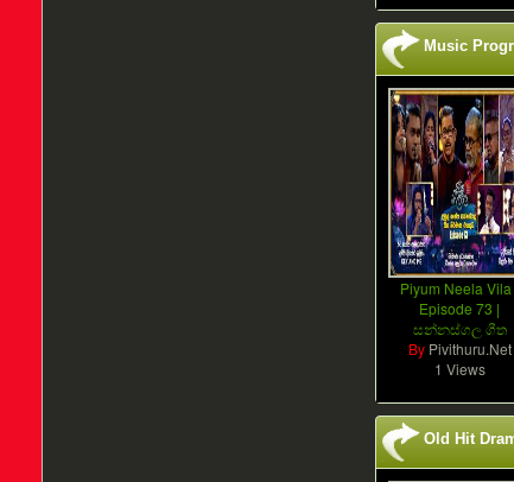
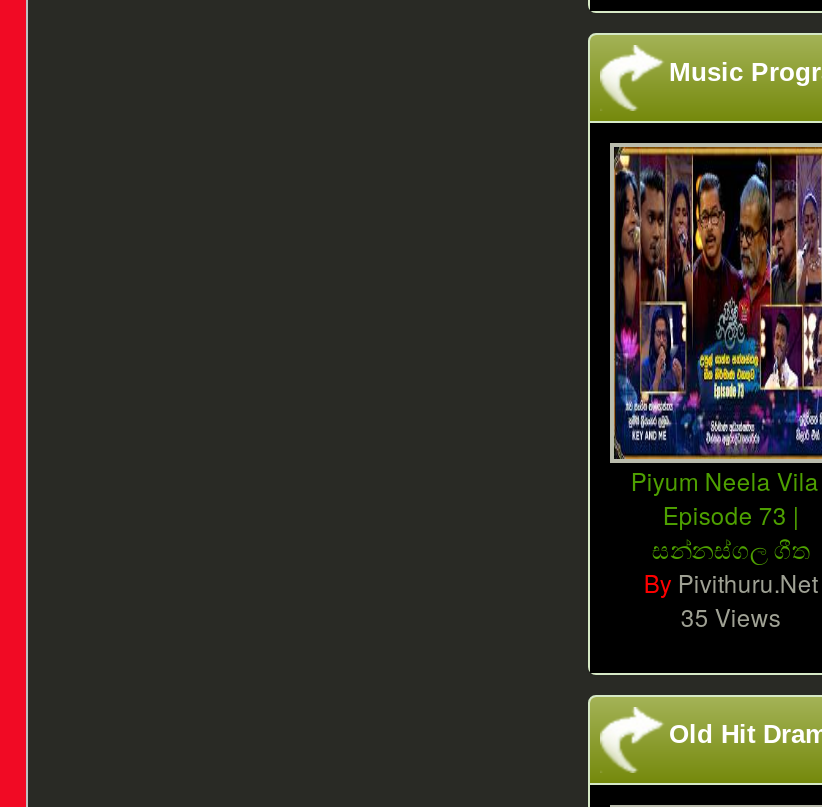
- 1 Views
+ 35 Views
